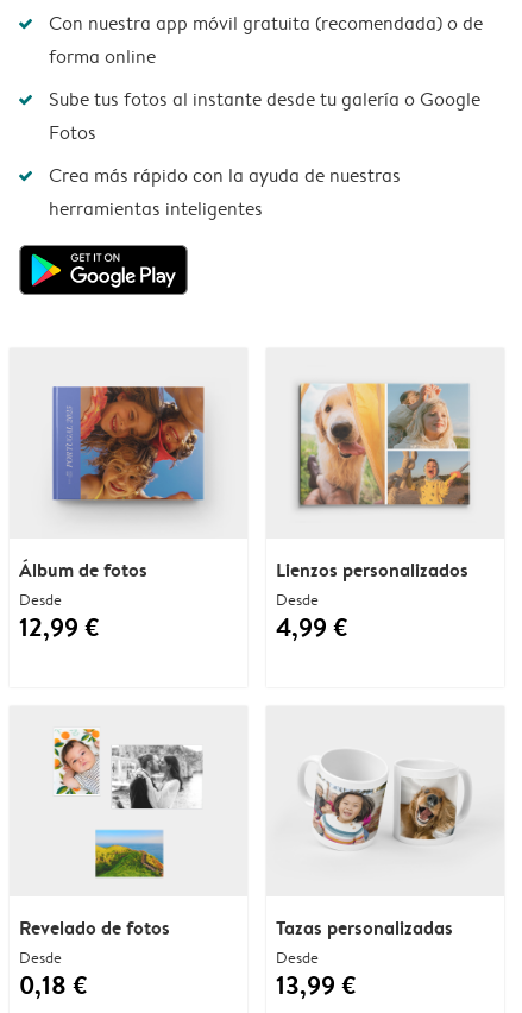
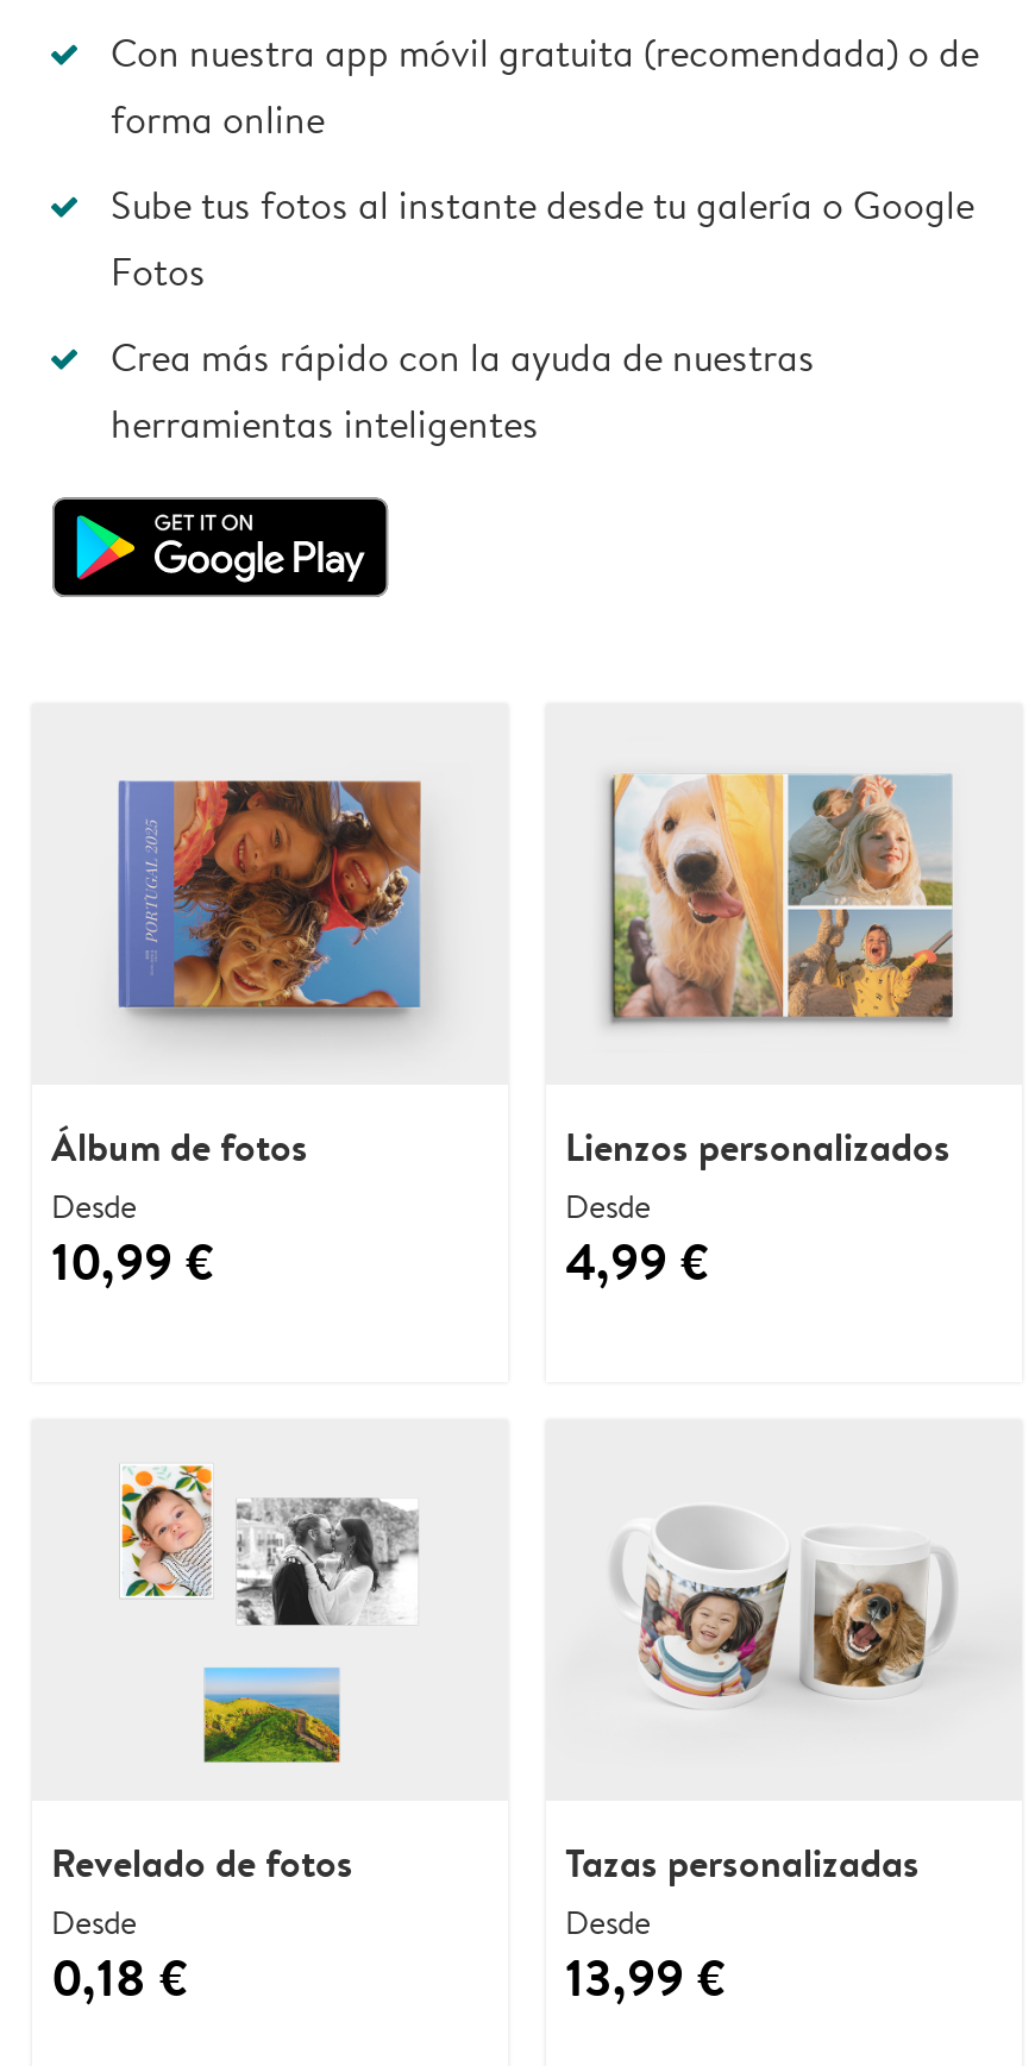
- 12,99 €
+ 10,99 €
